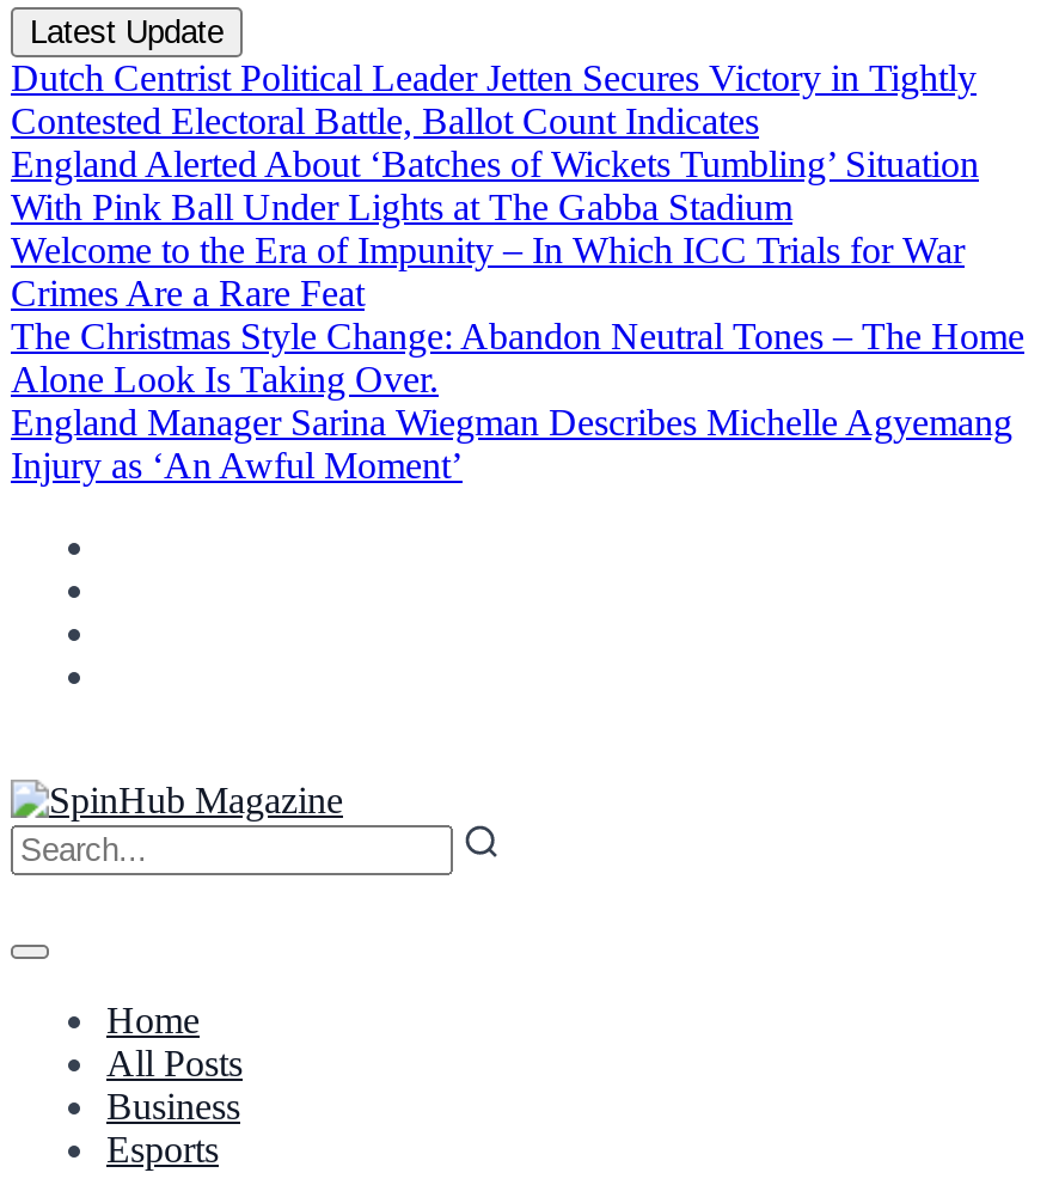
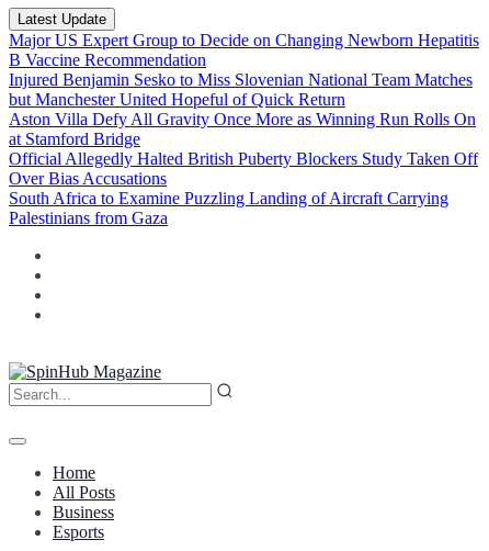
- Dutch Centrist Political Leader Jetten Secures Victory in Tightly
- Contested Electoral Battle, Ballot Count Indicates
- England Alerted About ‘Batches of Wickets Tumbling’ Situation
- With Pink Ball Under Lights at The Gabba Stadium
- Welcome to the Era of Impunity – In Which ICC Trials for War
- Crimes Are a Rare Feat
- The Christmas Style Change: Abandon Neutral Tones – The Home
- Alone Look Is Taking Over.
- England Manager Sarina Wiegman Describes Michelle Agyemang
- Injury as ‘An Awful Moment’
+ Major US Expert Group to Decide on Changing Newborn Hepatitis
+ B Vaccine Recommendation
+ Injured Benjamin Sesko to Miss Slovenian National Team Matches
+ but Manchester United Hopeful of Quick Return
+ Aston Villa Defy All Gravity Once More as Winning Run Rolls On
+ at Stamford Bridge
+ Official Allegedly Halted British Puberty Blockers Study Taken Off
+ Over Bias Accusations
+ South Africa to Examine Puzzling Landing of Aircraft Carrying
+ Palestinians from Gaza
